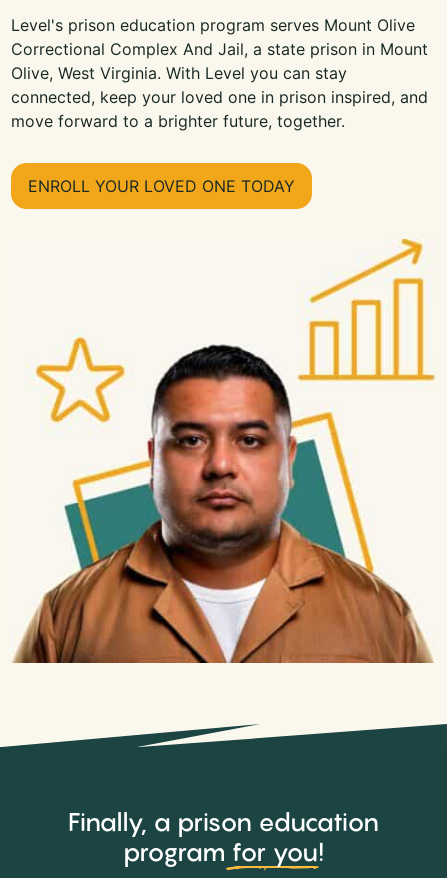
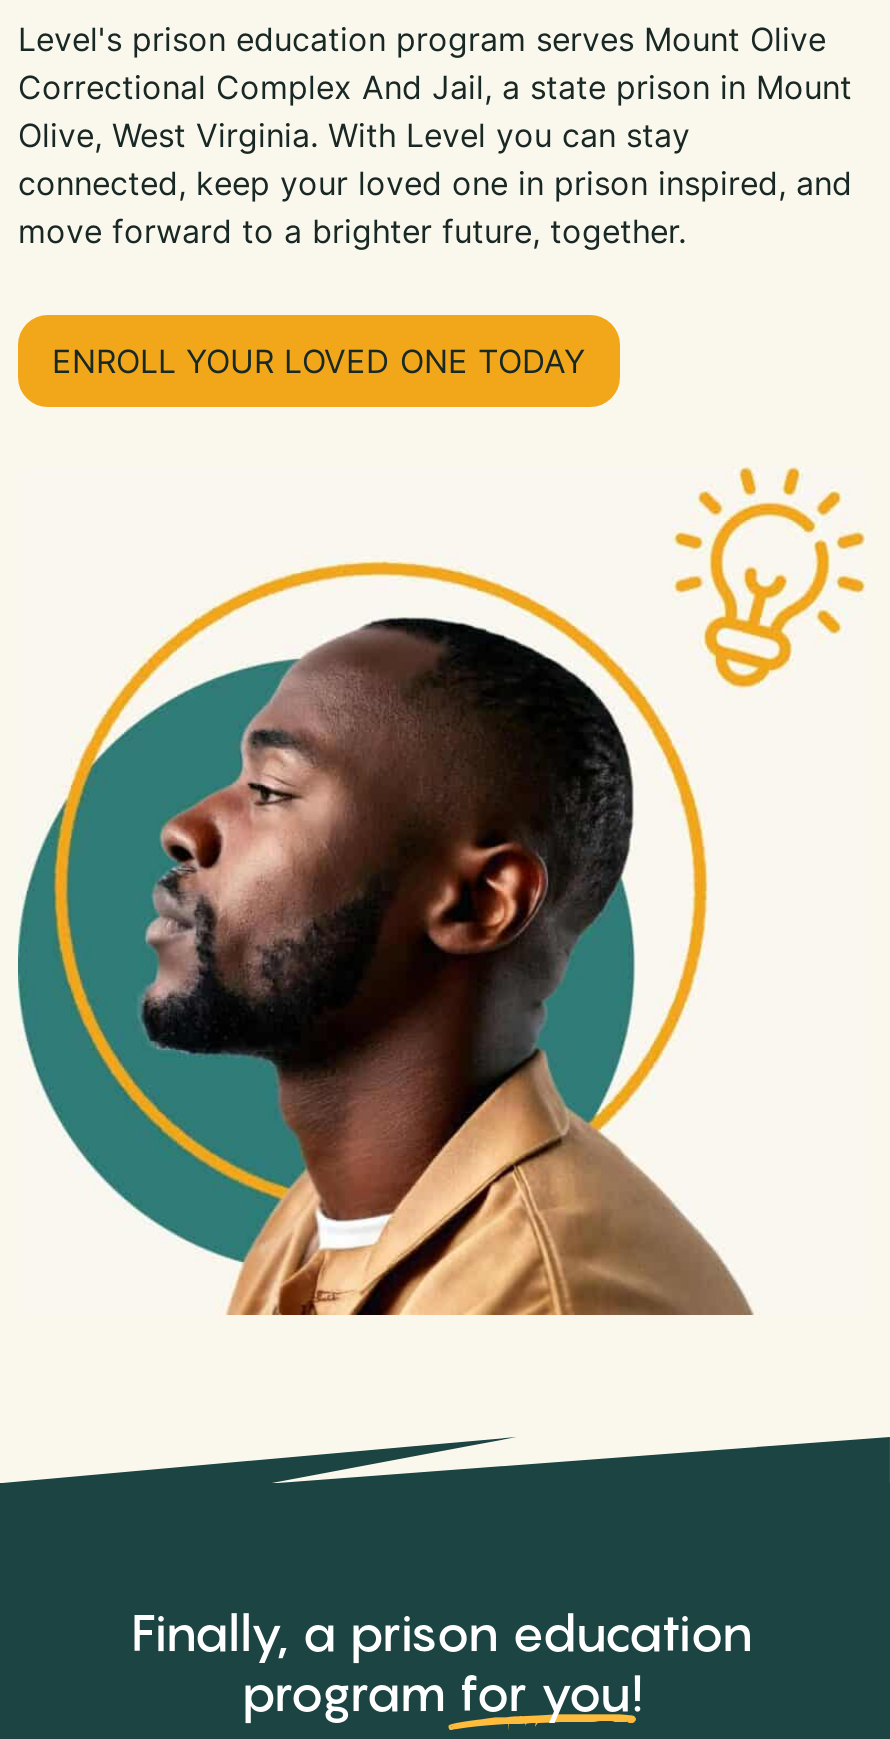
- [image]
+ [image]
